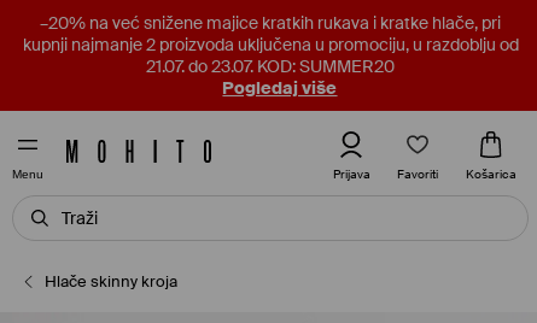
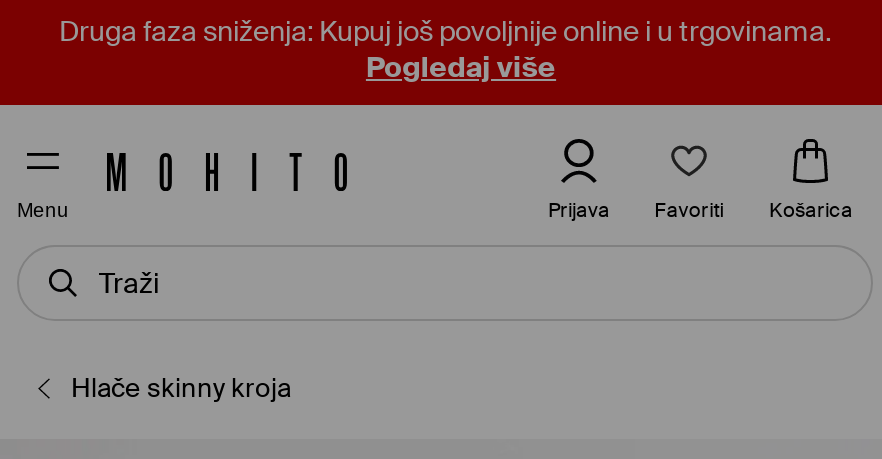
- –20% na već snižene majice kratkih rukava i kratke hlače, pri
- kupnji najmanje 2 proizvoda uključena u promociju, u razdoblju od
- 21.07. do 23.07. KOD: SUMMER20
+ Druga faza sniženja: Kupuj još povoljnije online i u trgovinama.
